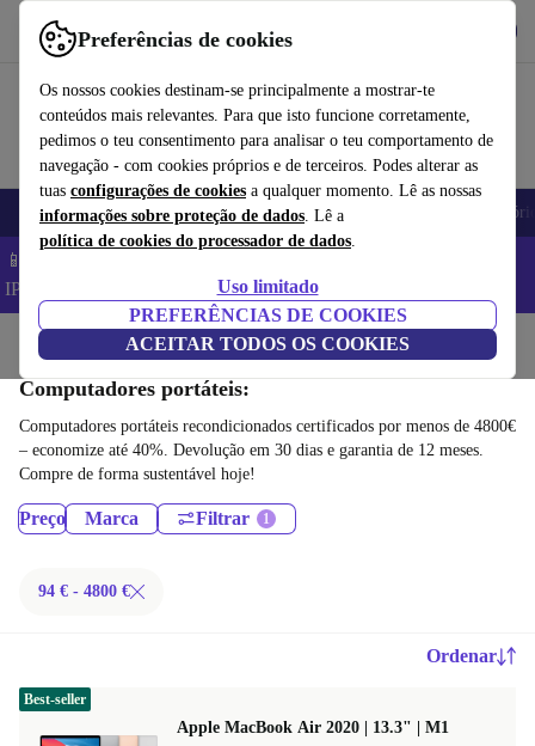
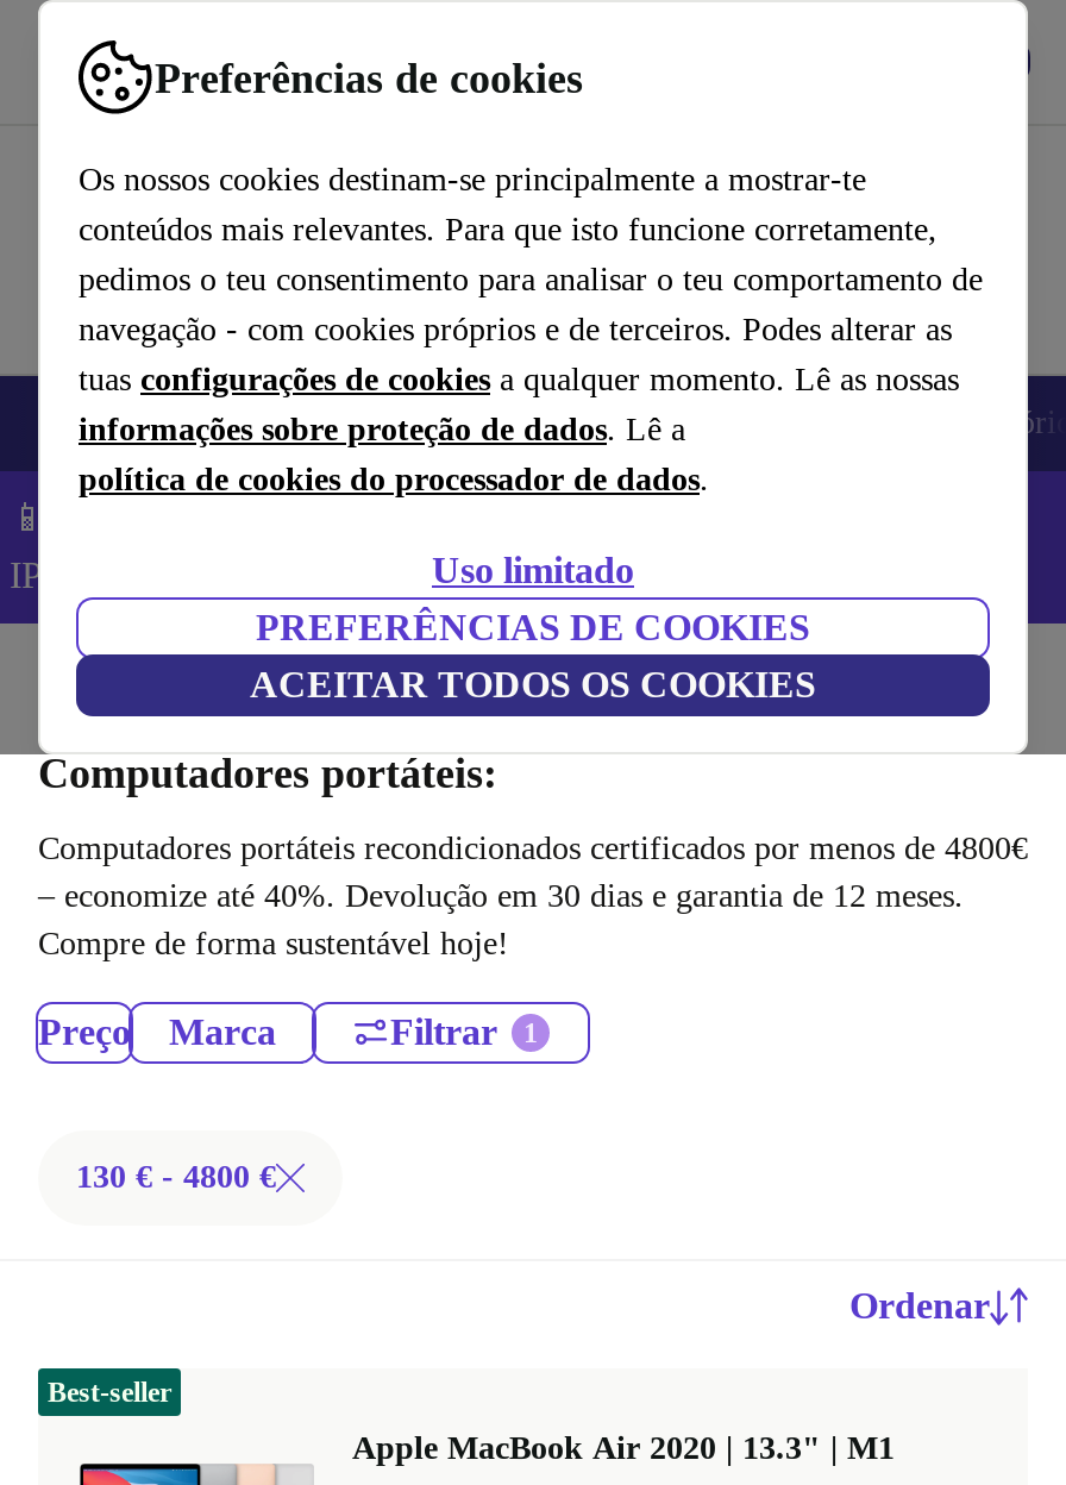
- 94 € - 4800 €
+ 130 € - 4800 €
